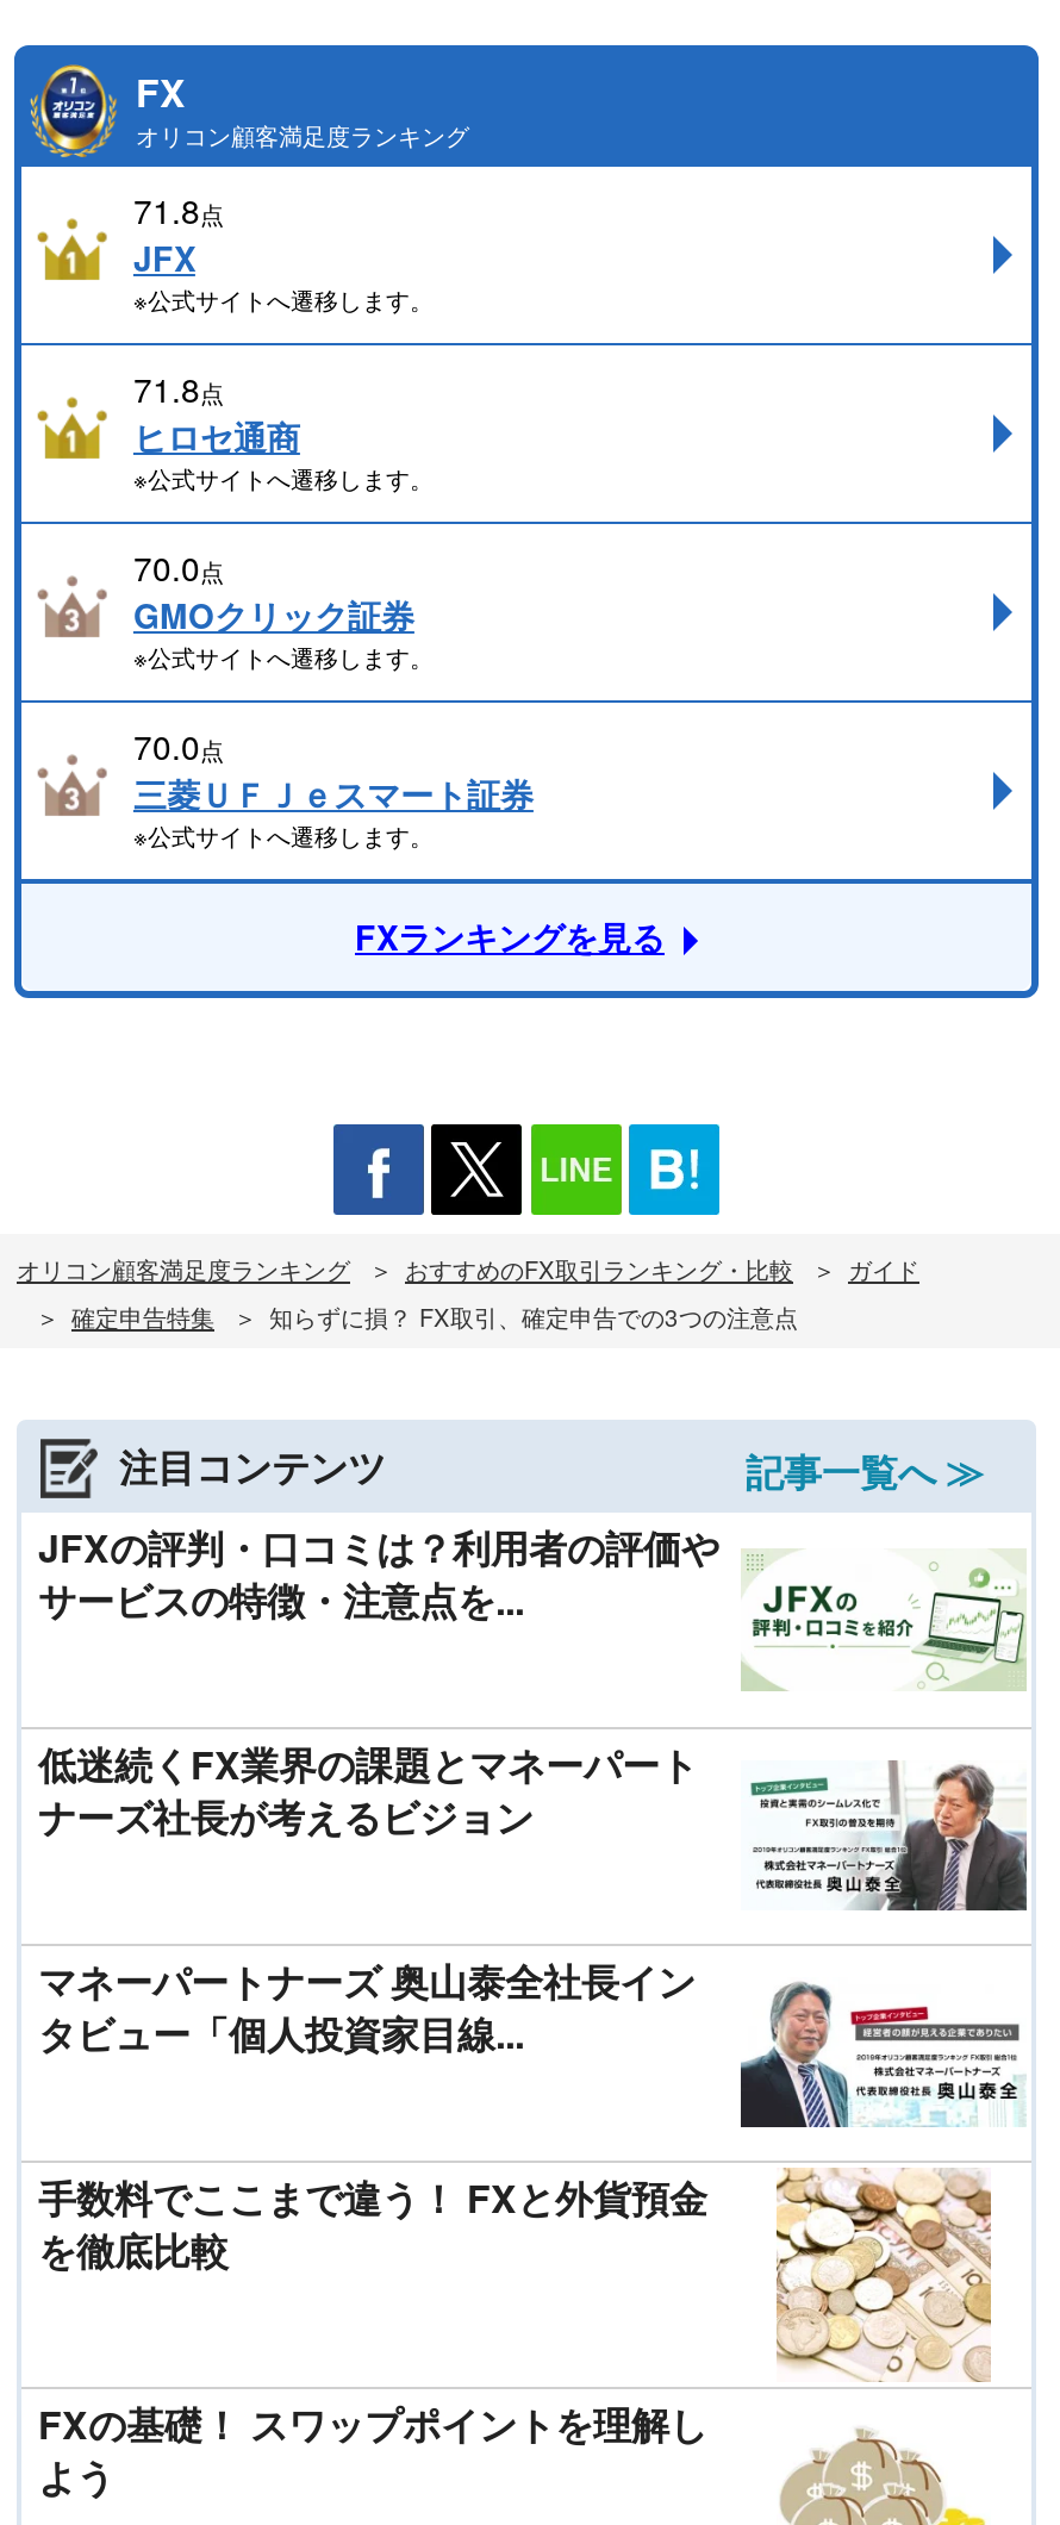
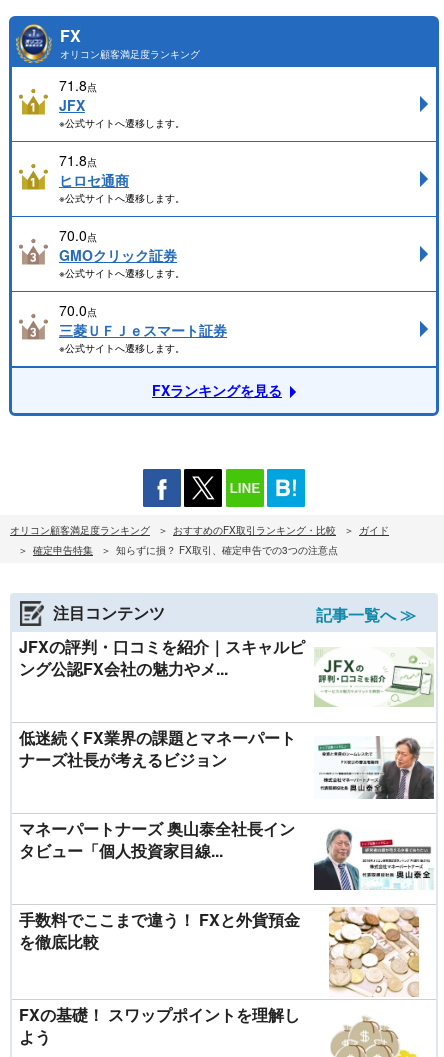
- JFXの評判・口コミは？利用者の評価や
- サービスの特徴・注意点を...
+ JFXの評判・口コミを紹介｜スキャルピ
+ ング公認FX会社の魅力やメ...
